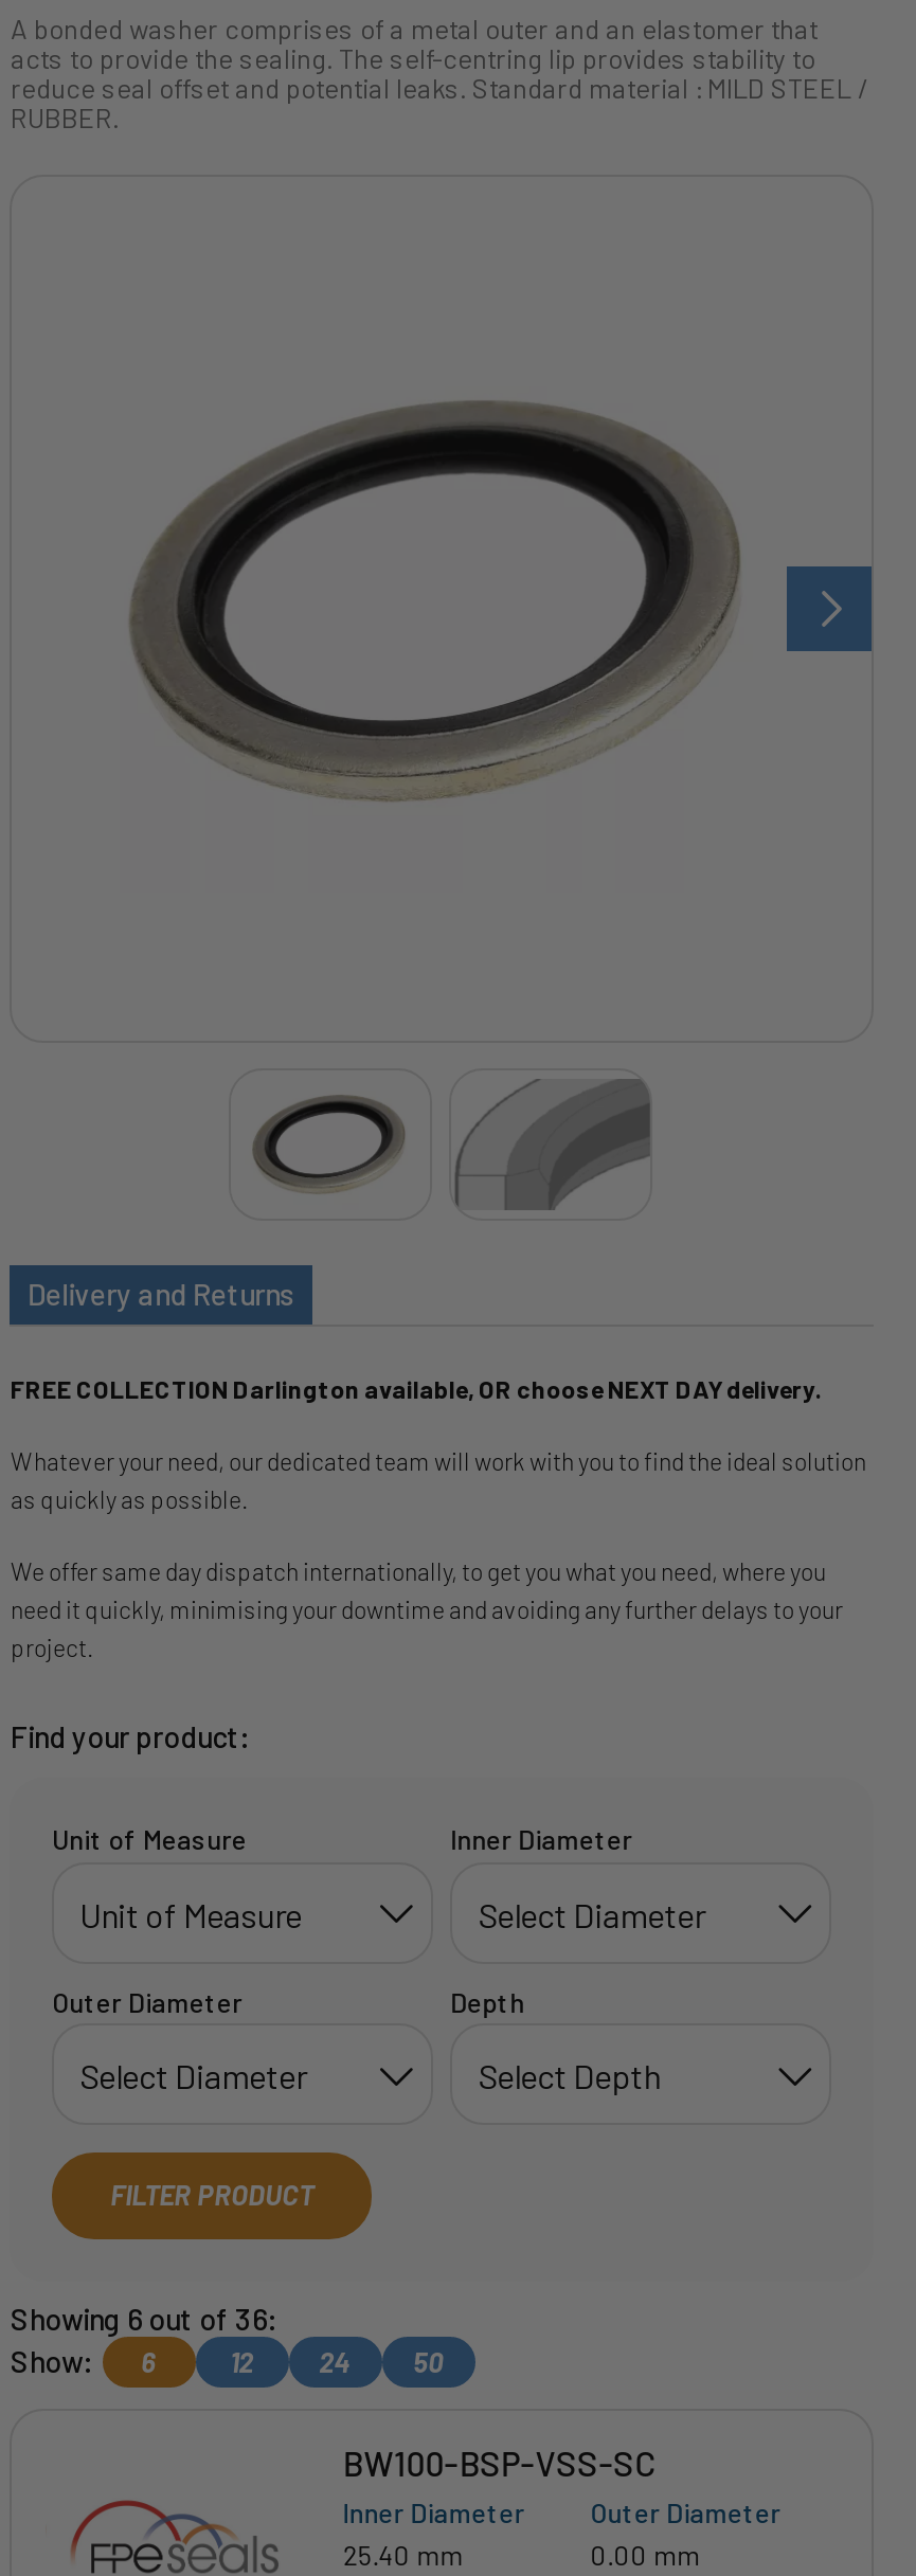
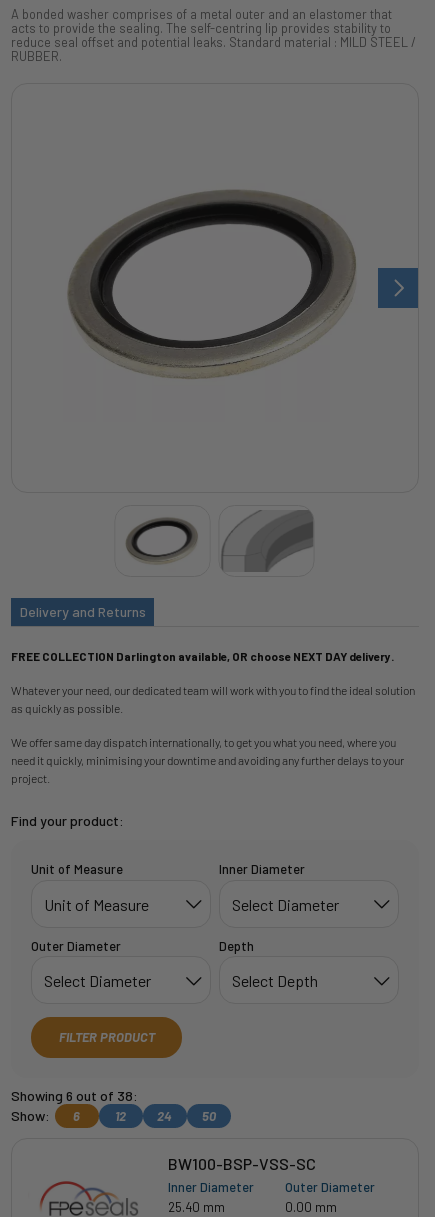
- Showing 6 out of 36:
+ Showing 6 out of 38:
